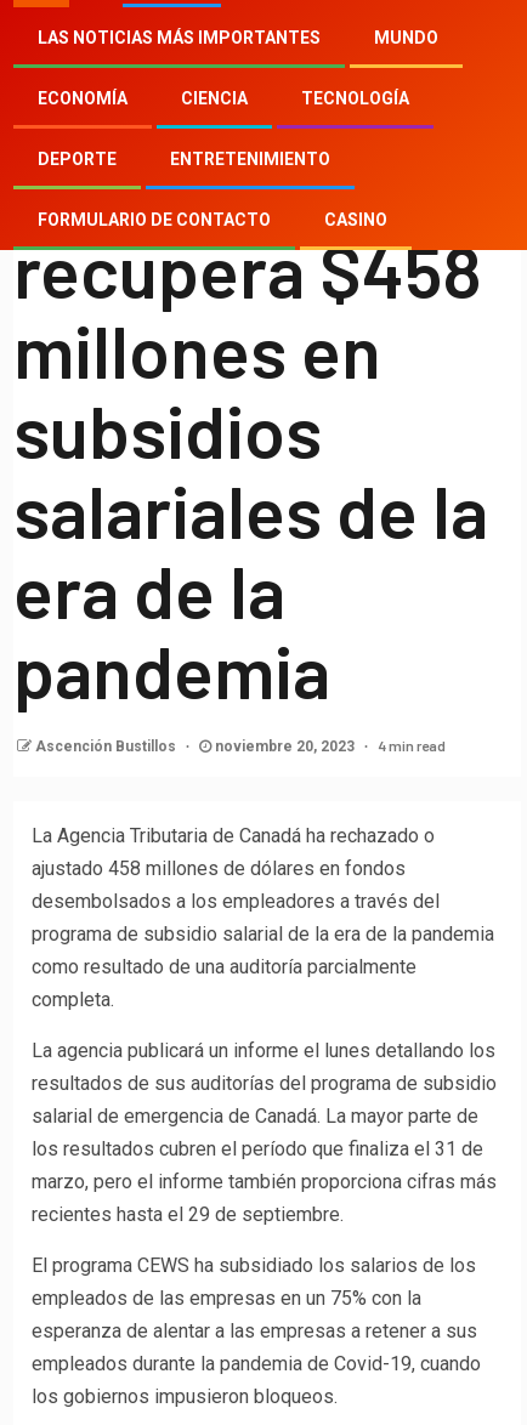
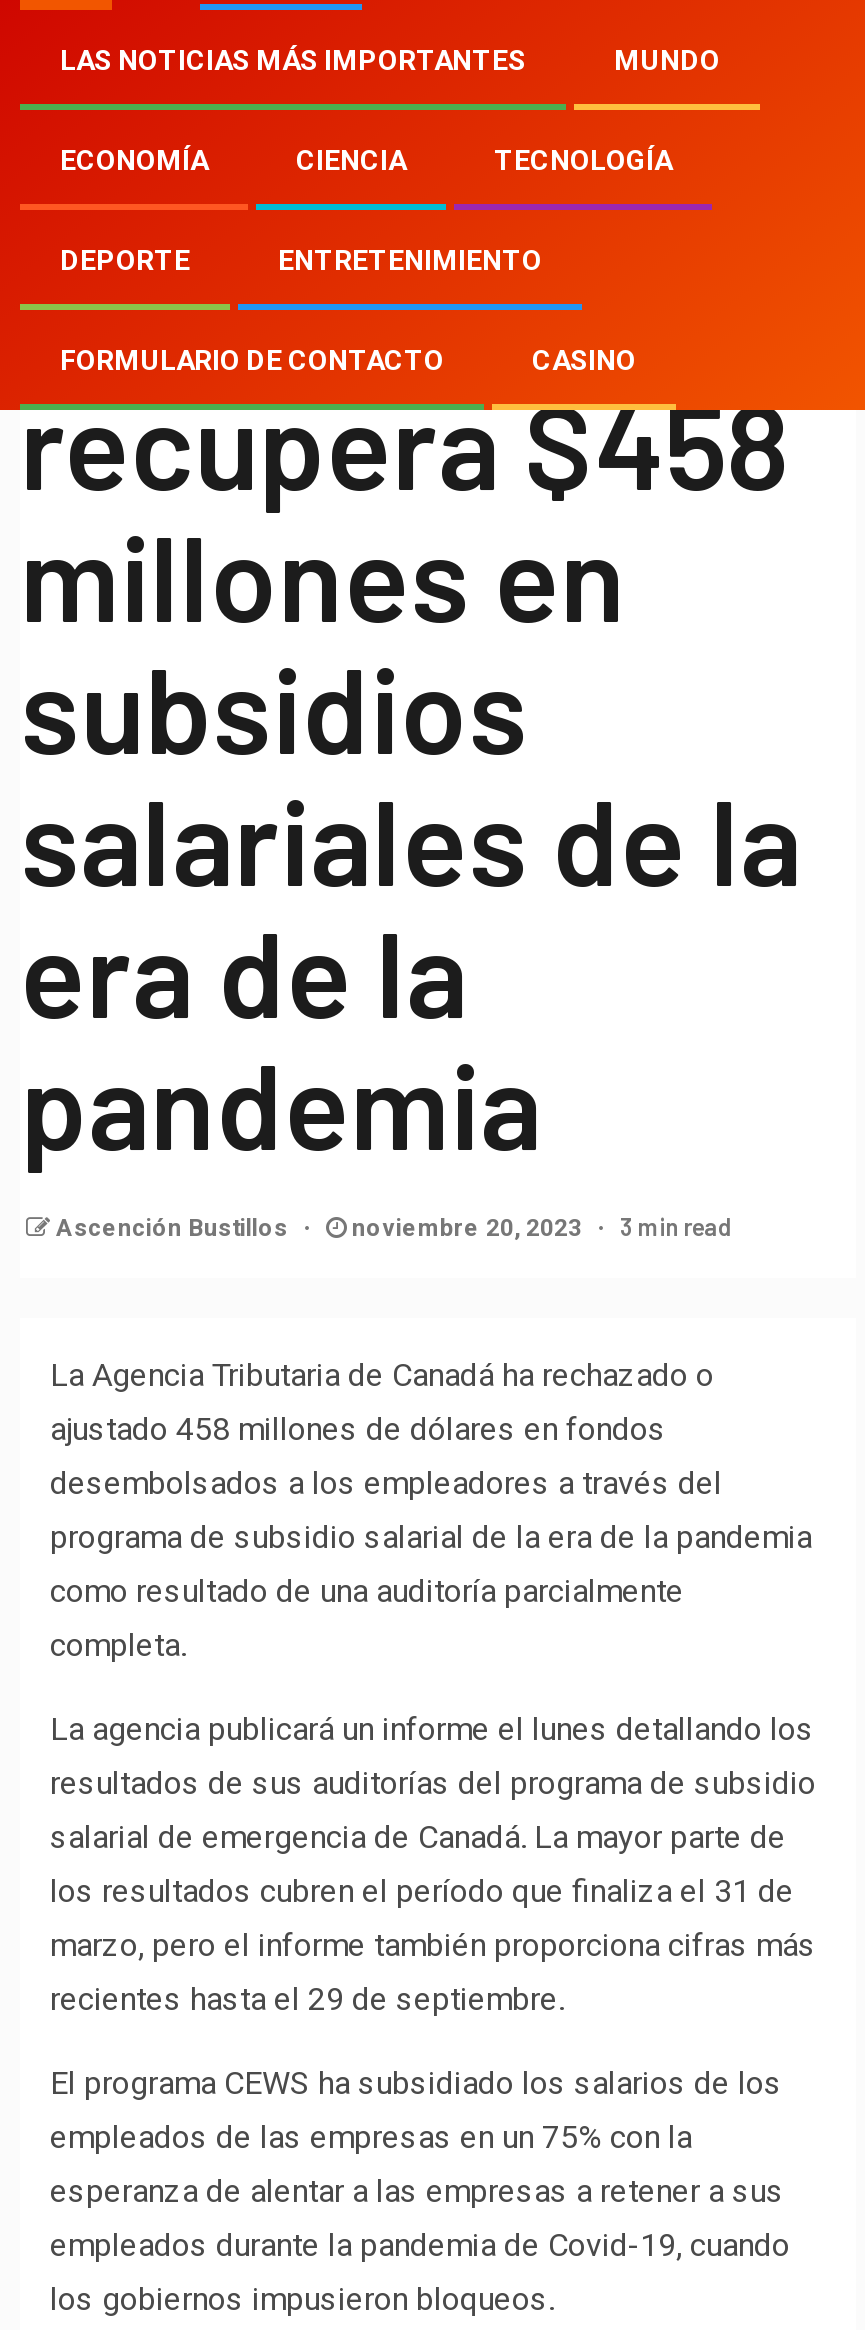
- Ascención Bustillos noviembre 20, 2023 4 min read
+ Ascención Bustillos noviembre 20, 2023 3 min read
